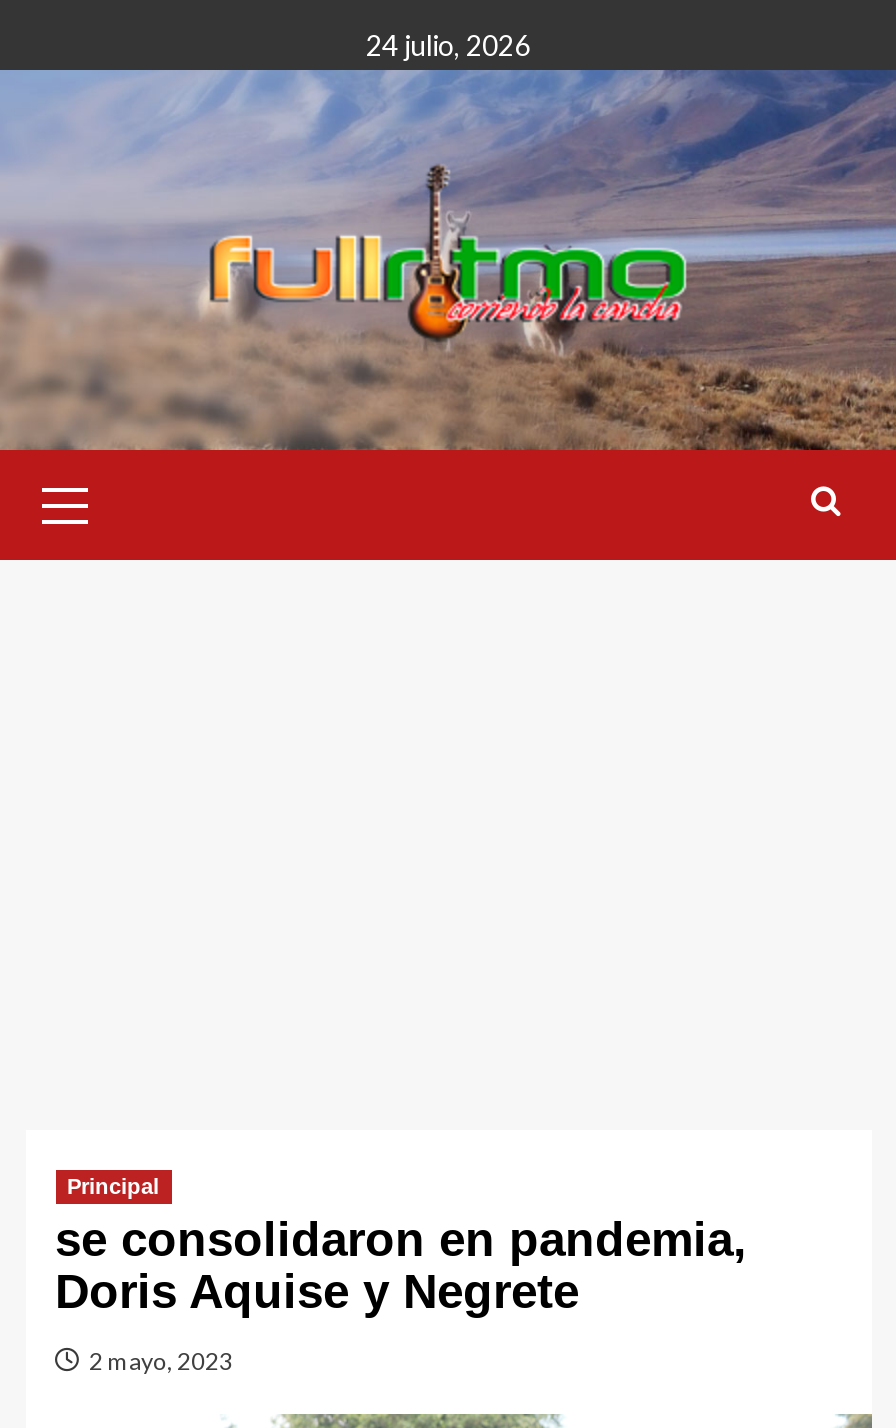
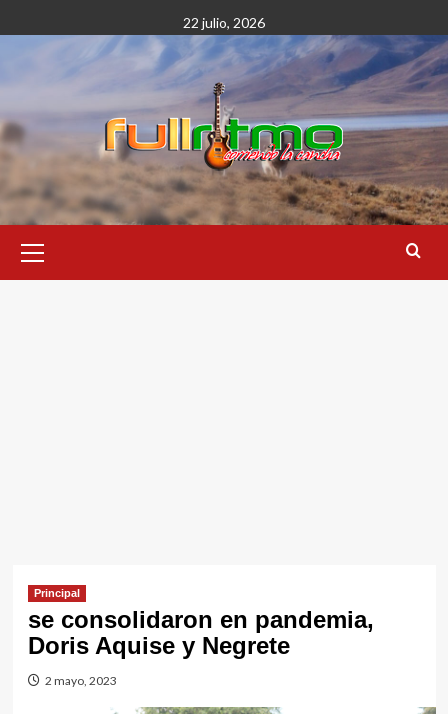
- 24 julio, 2026
+ 22 julio, 2026
